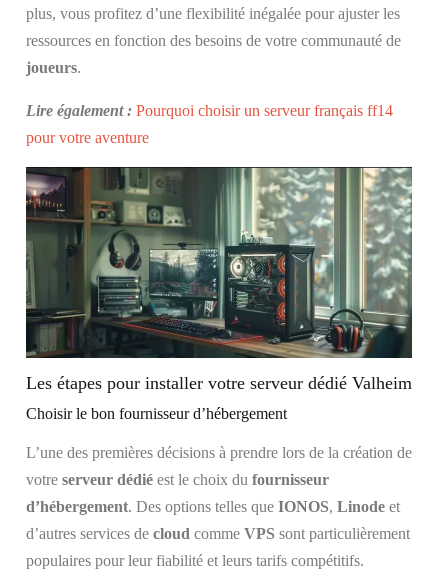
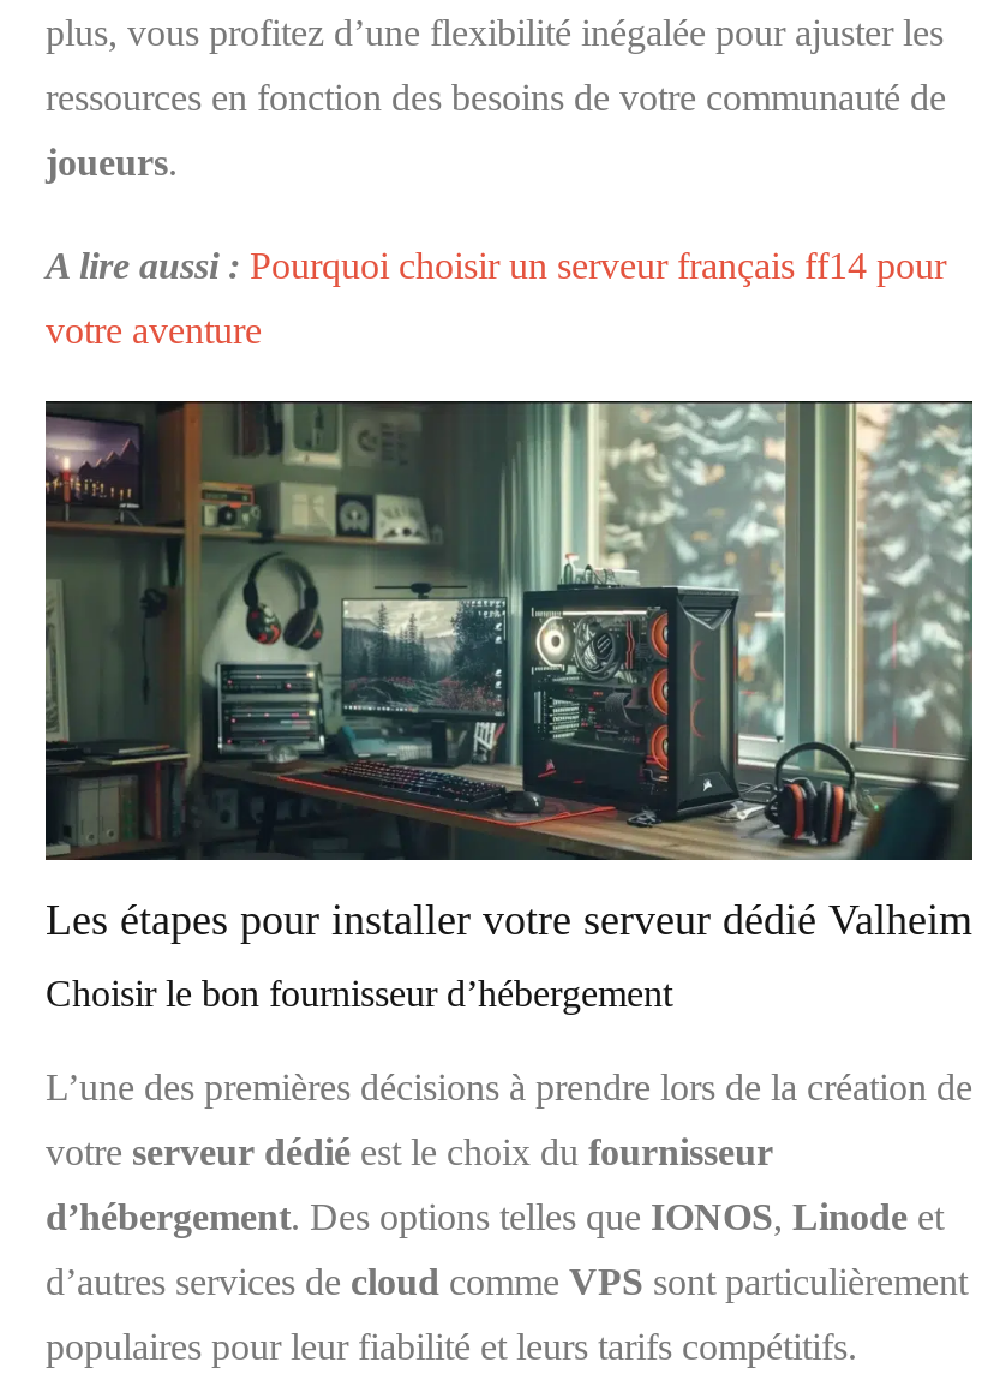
- Lire également : Pourquoi choisir un serveur français ff14
+ A lire aussi : Pourquoi choisir un serveur français ff14 pour

- pour votre aventure
+ votre aventure
